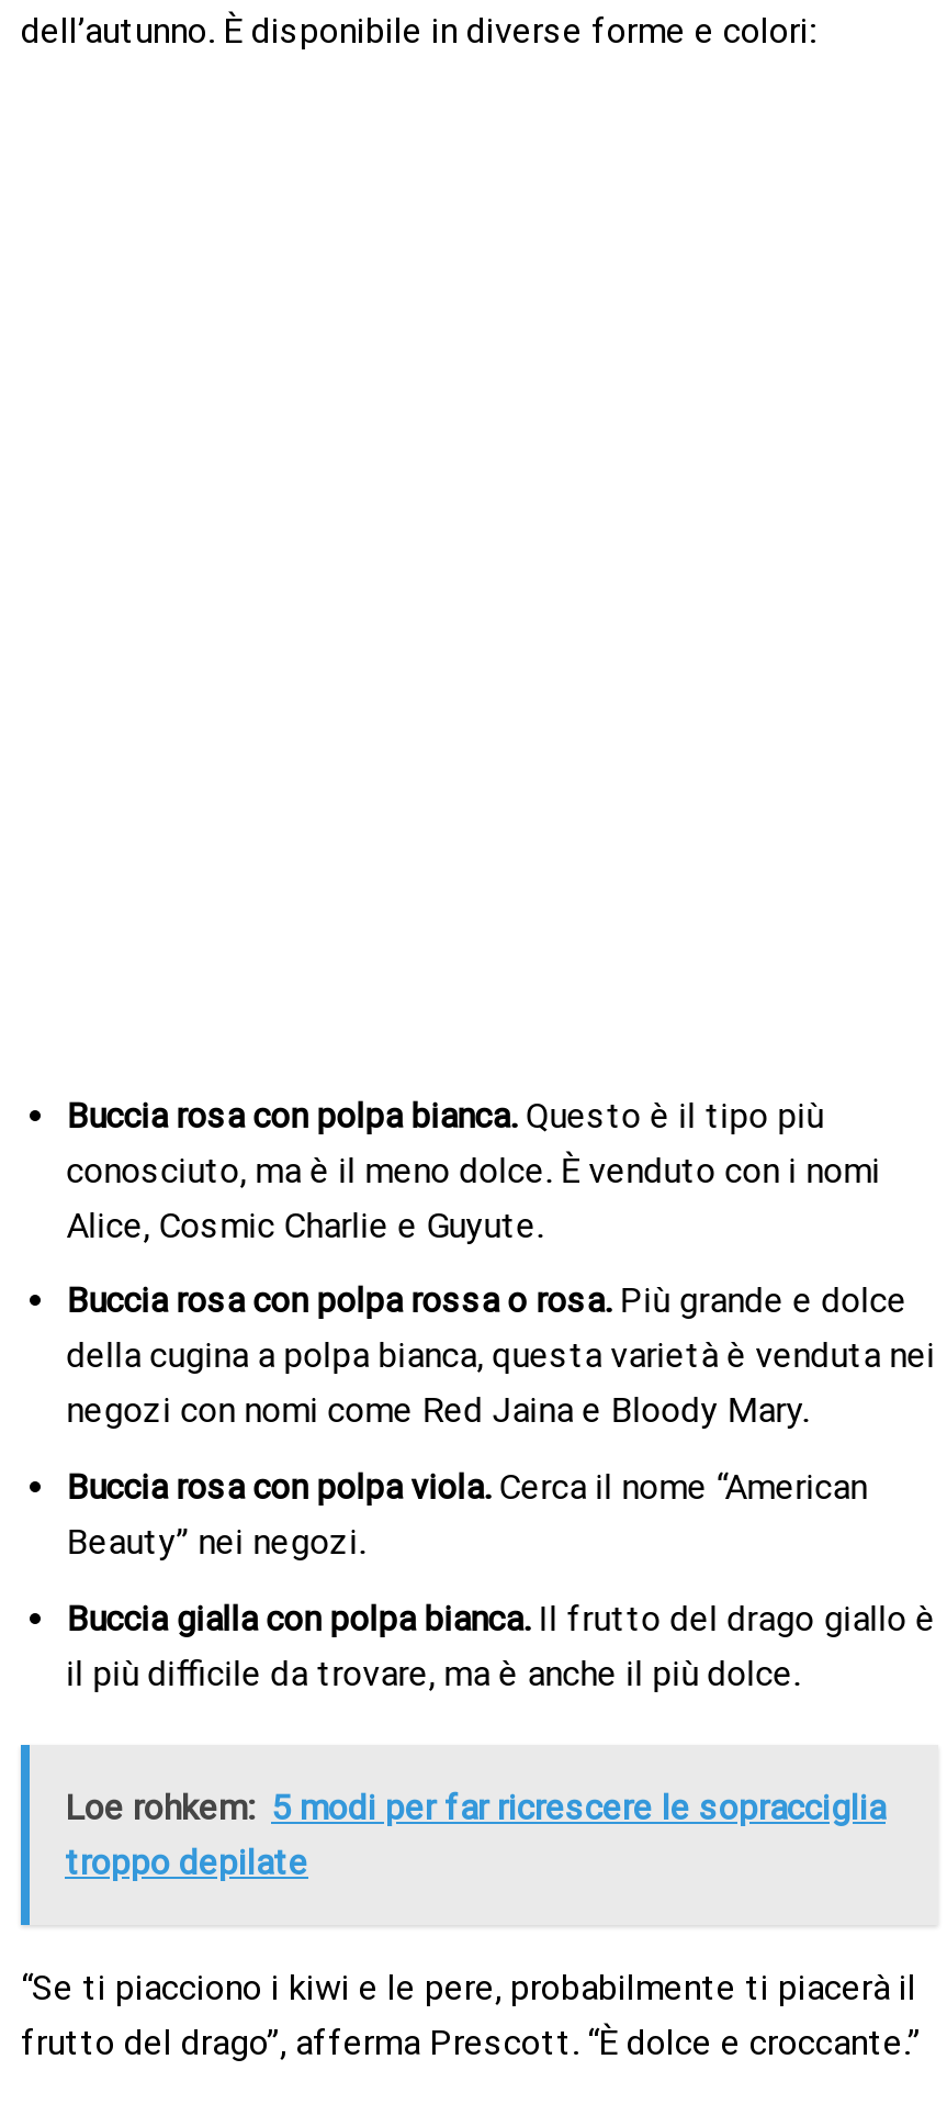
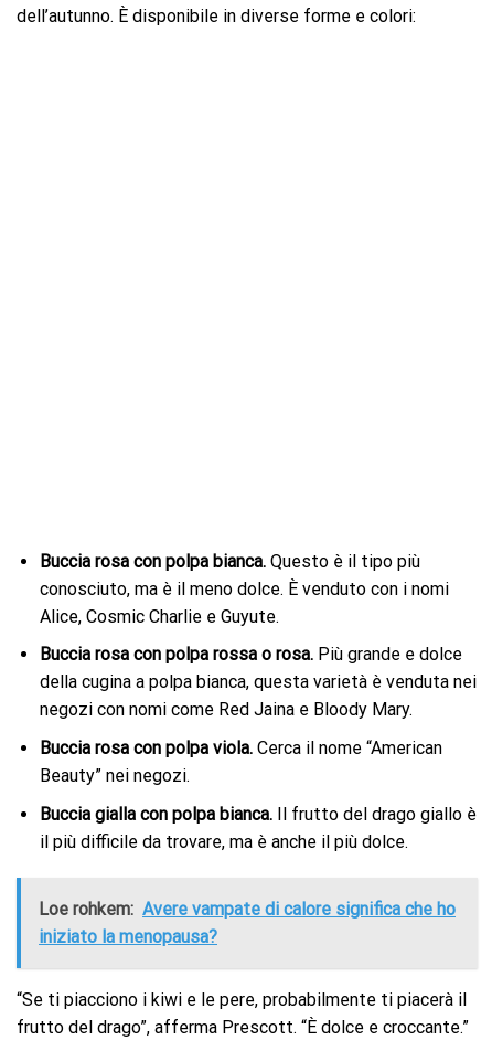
- Loe rohkem: 5 modi per far ricrescere le sopracciglia
- troppo depilate
+ Loe rohkem: Avere vampate di calore significa che ho
+ iniziato la menopausa?
